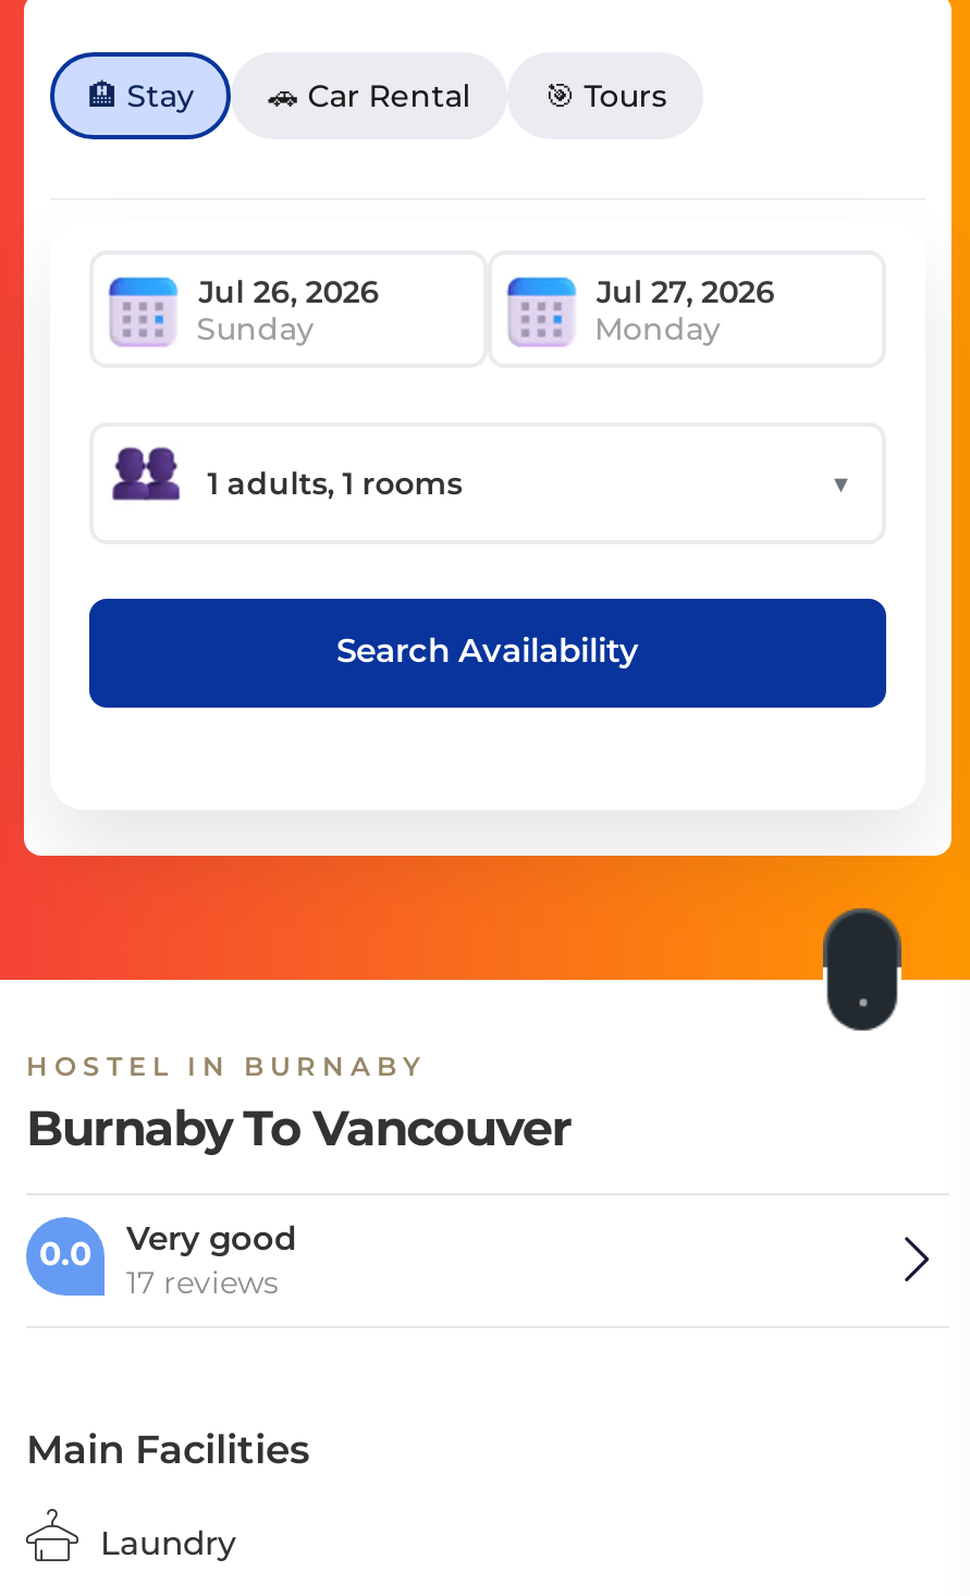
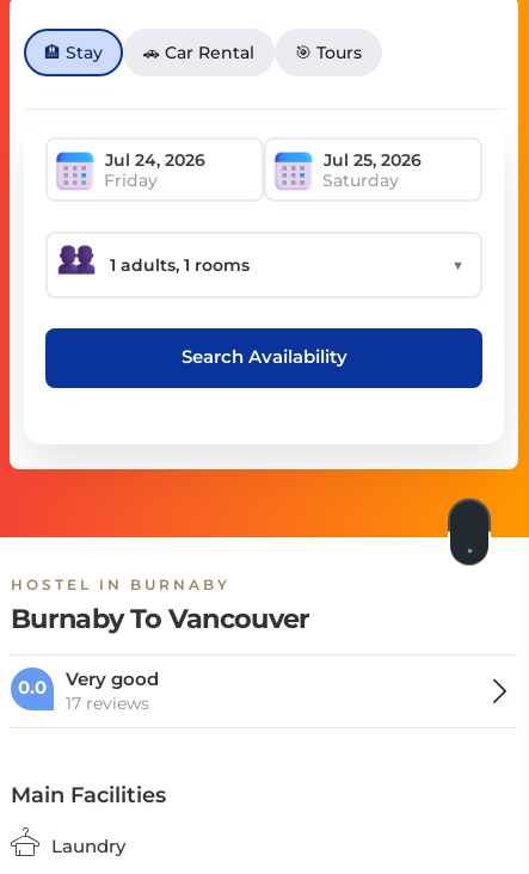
- Sunday
- Monday
+ Friday
+ Saturday
